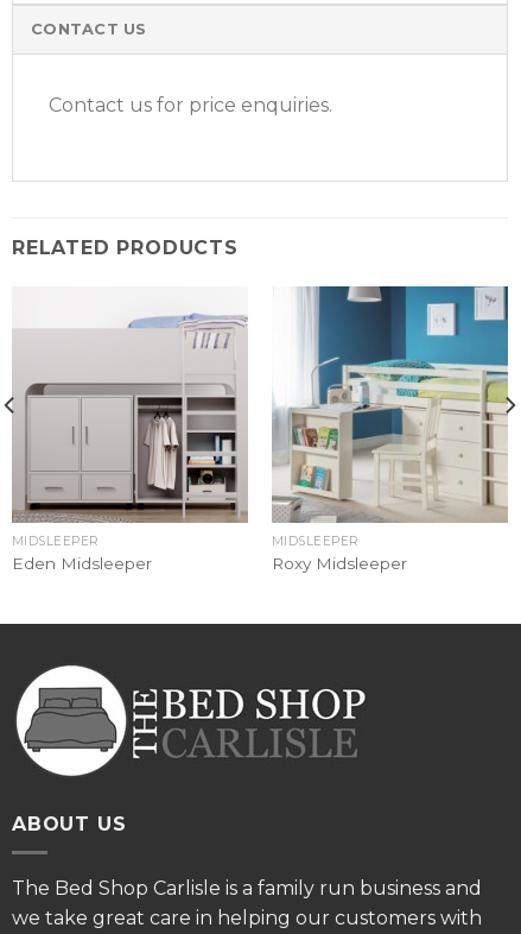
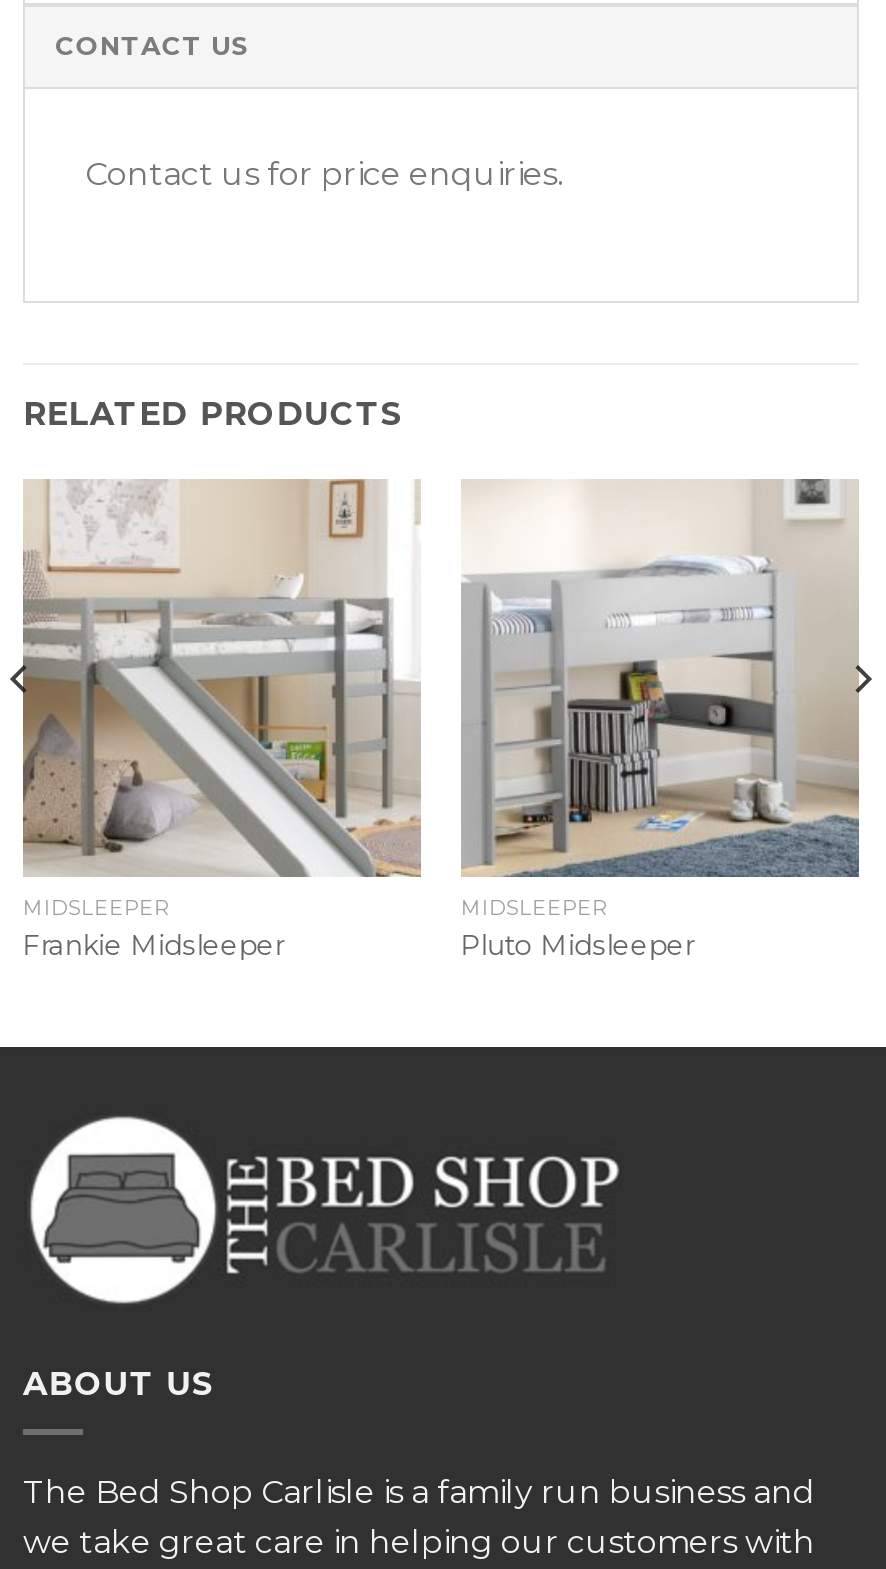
- [image]
- Eden Midsleeper
+ [image]
+ Frankie Midsleeper

- [image]
- Roxy Midsleeper
+ [image]
+ Pluto Midsleeper
